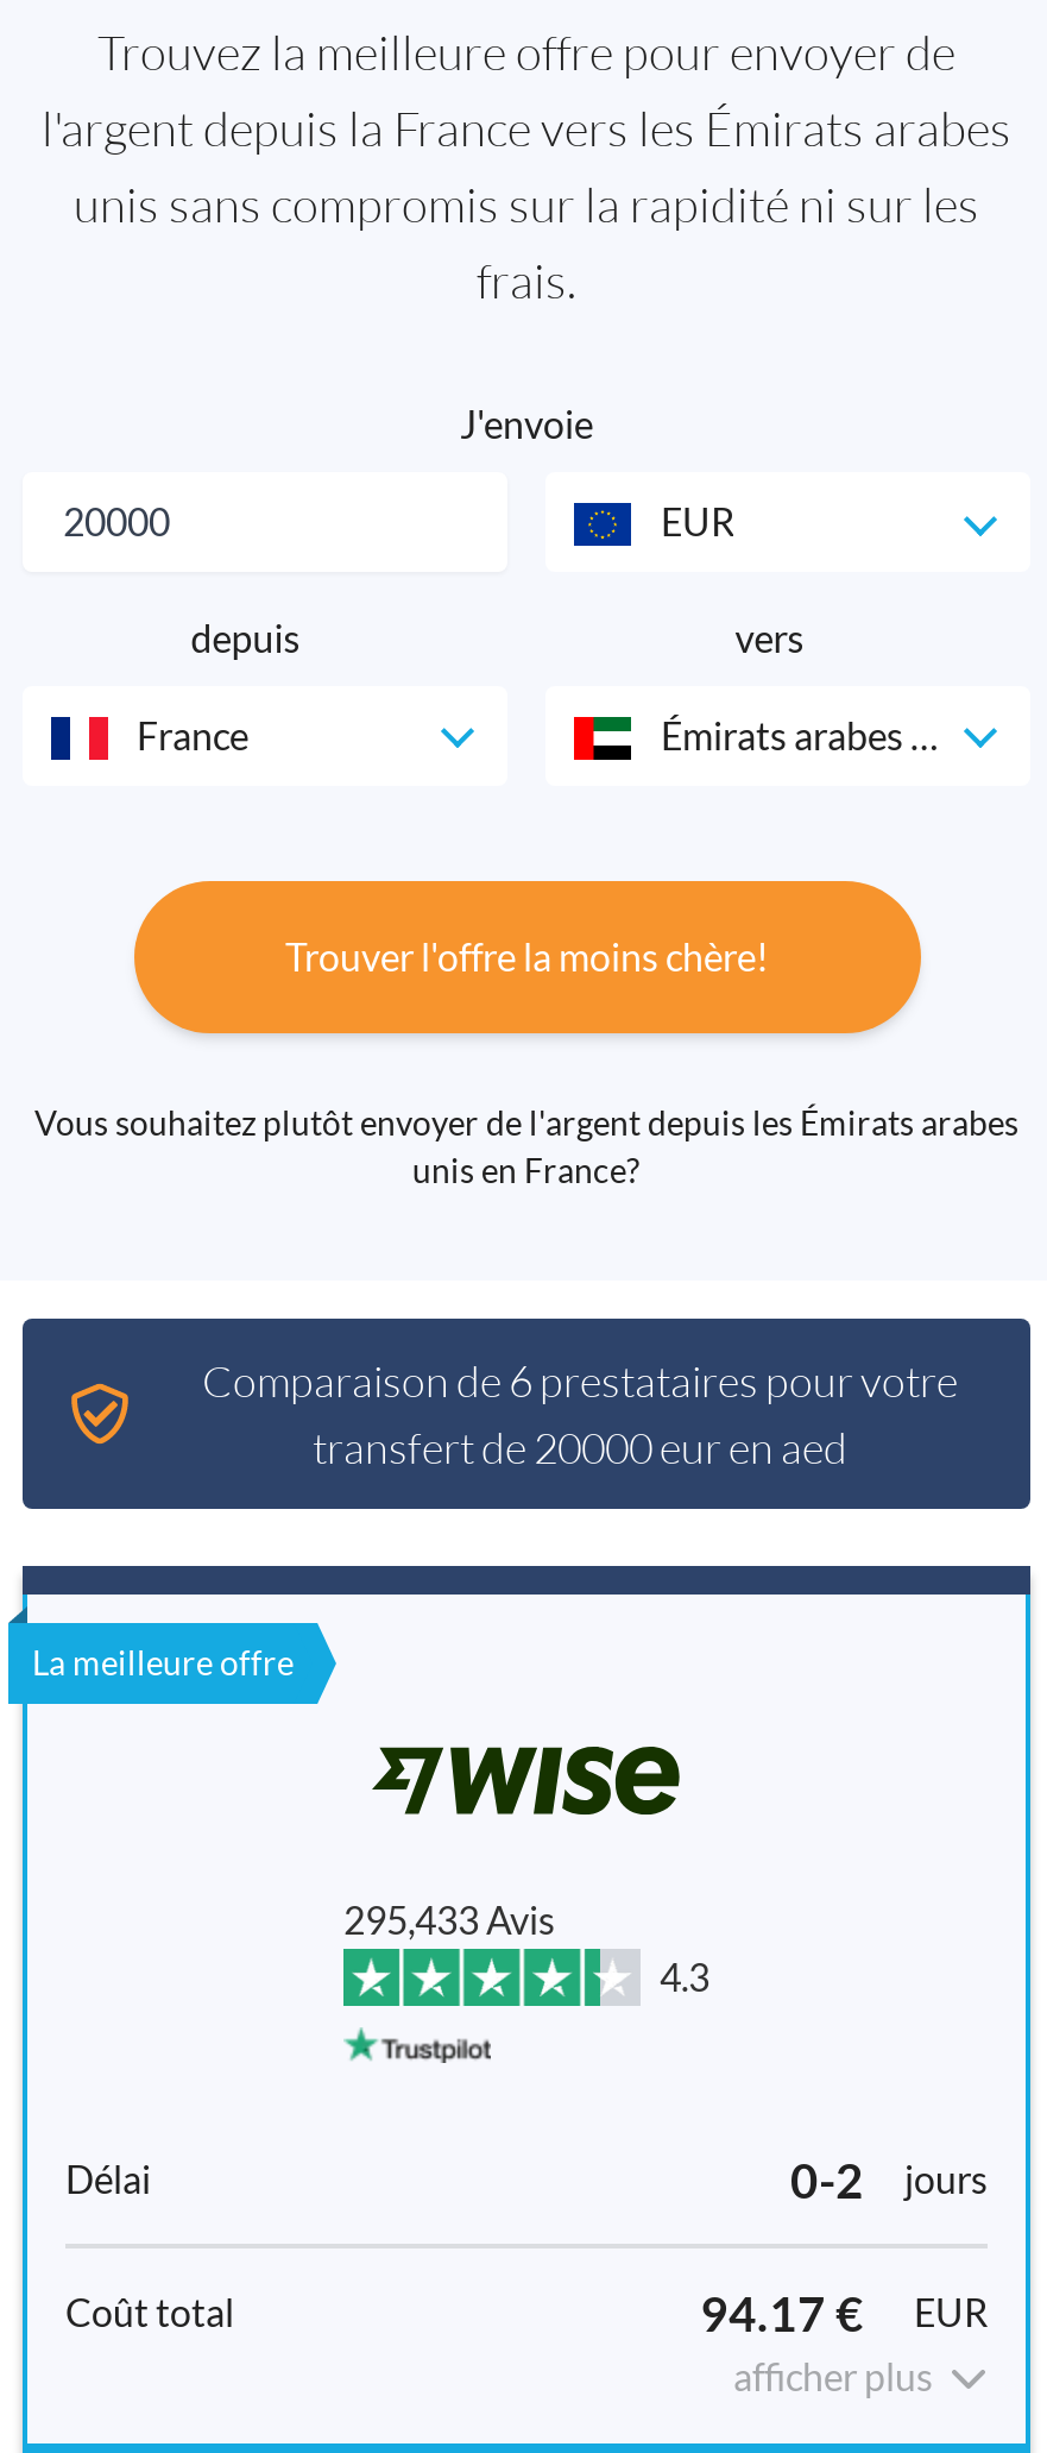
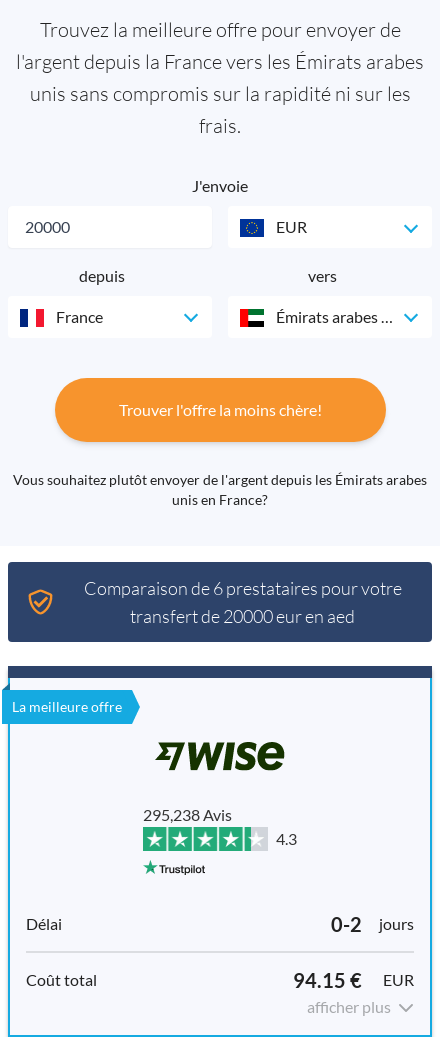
- 295,433 Avis
+ 295,238 Avis

- 94.17 € EUR
+ 94.15 € EUR
